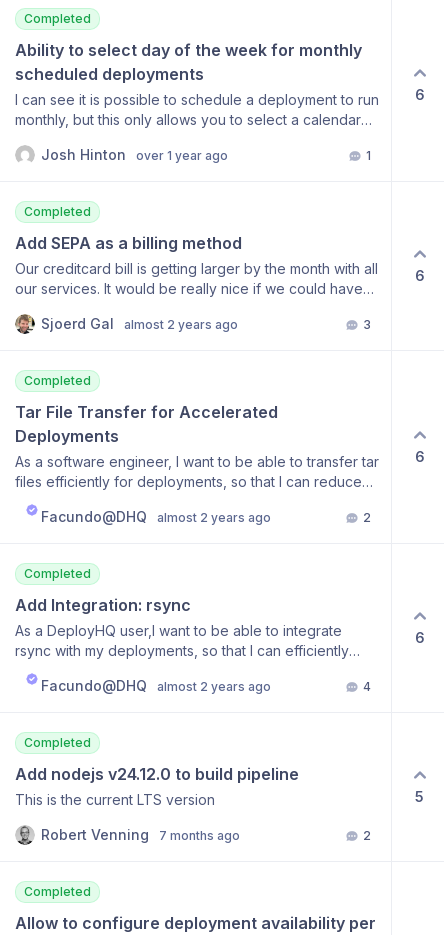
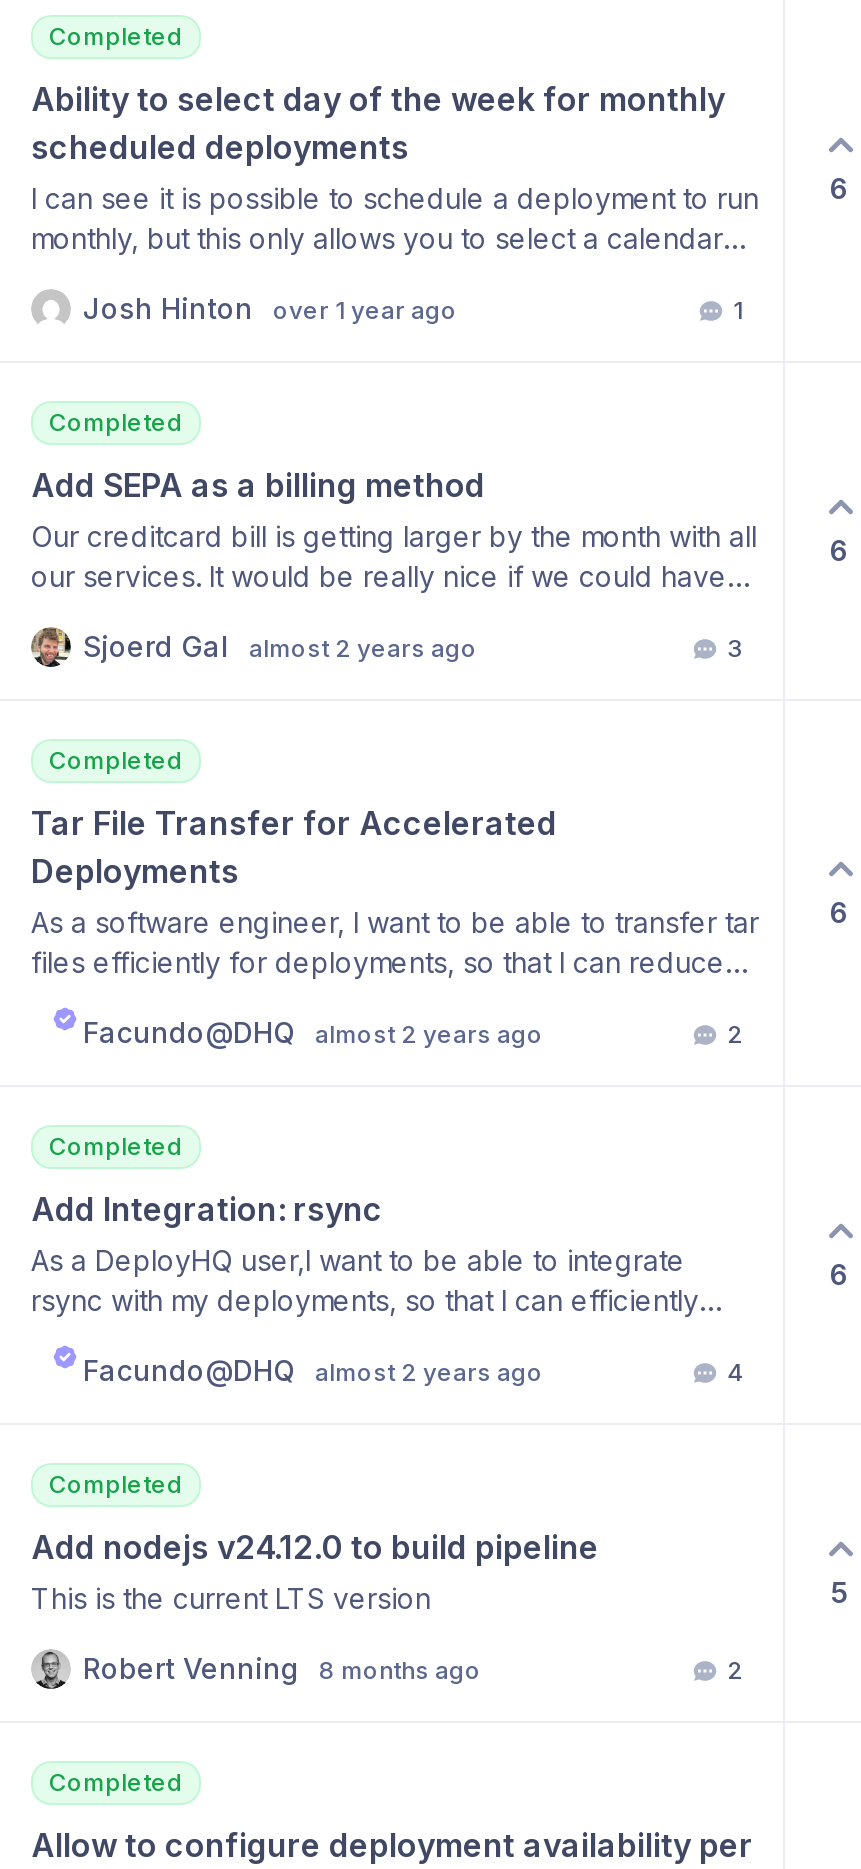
- Robert Venning 7 months ago
+ Robert Venning 8 months ago
